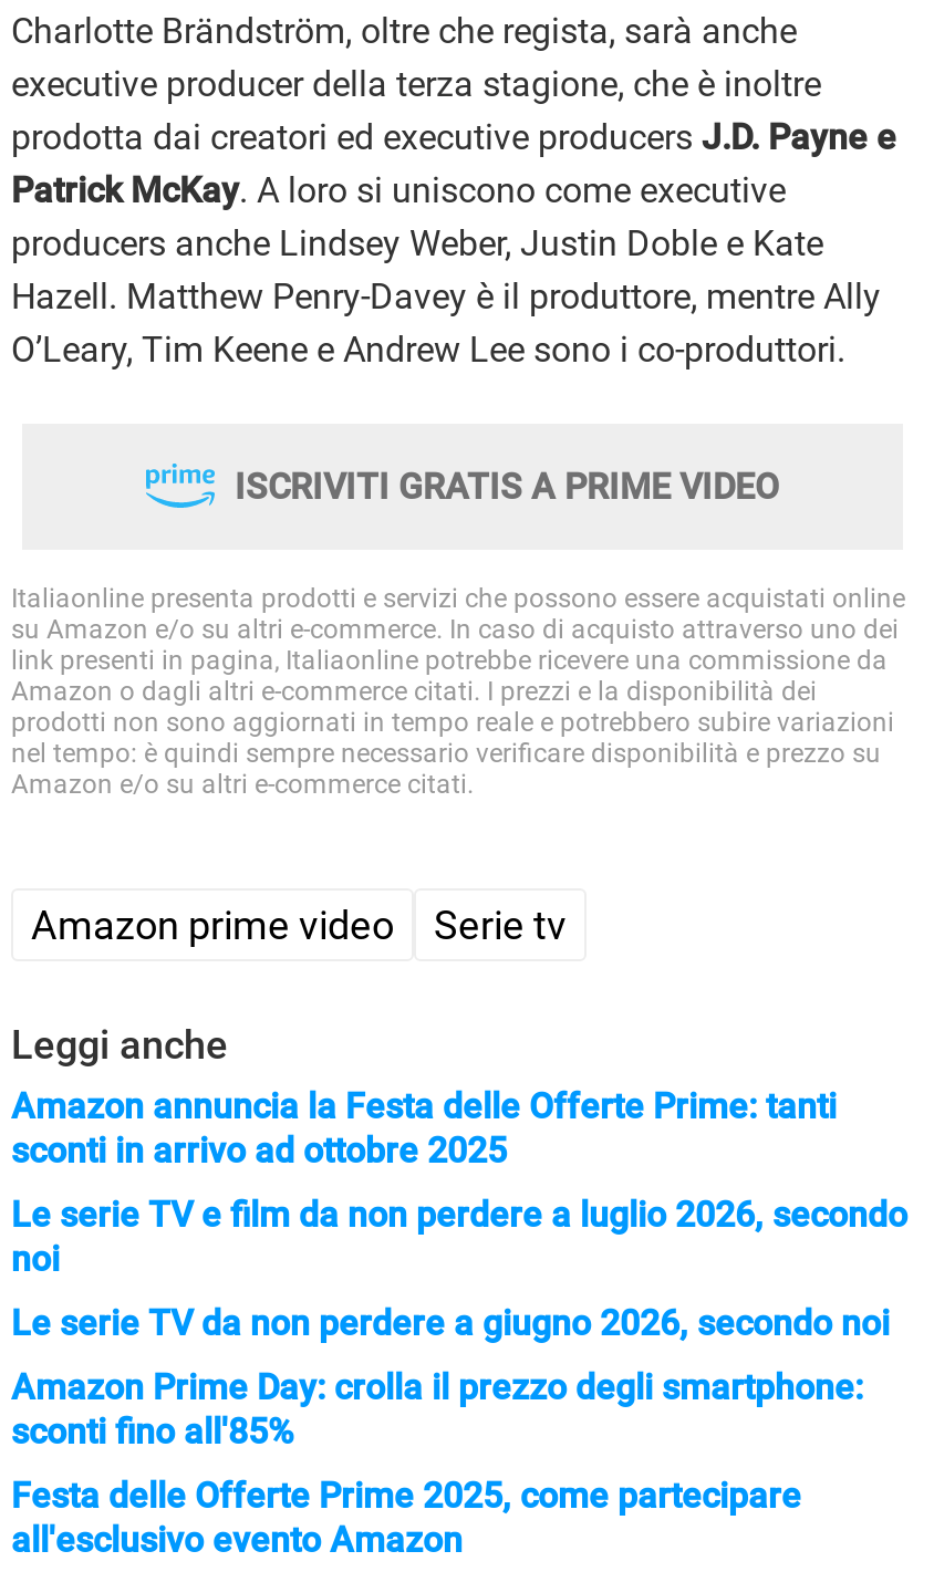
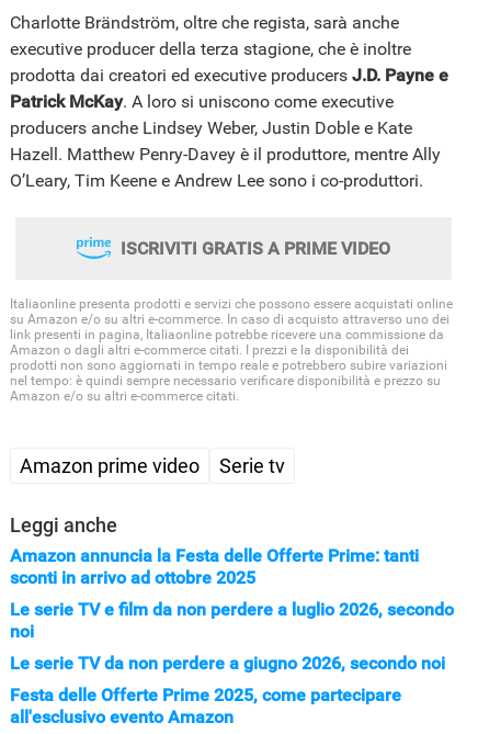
- Amazon Prime Day: crolla il prezzo degli smartphone:
- sconti fino all'85%
